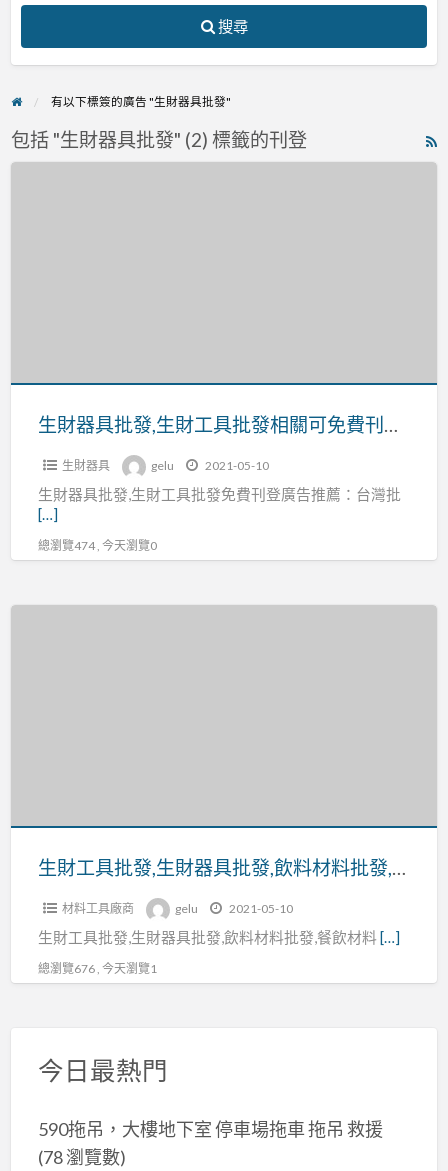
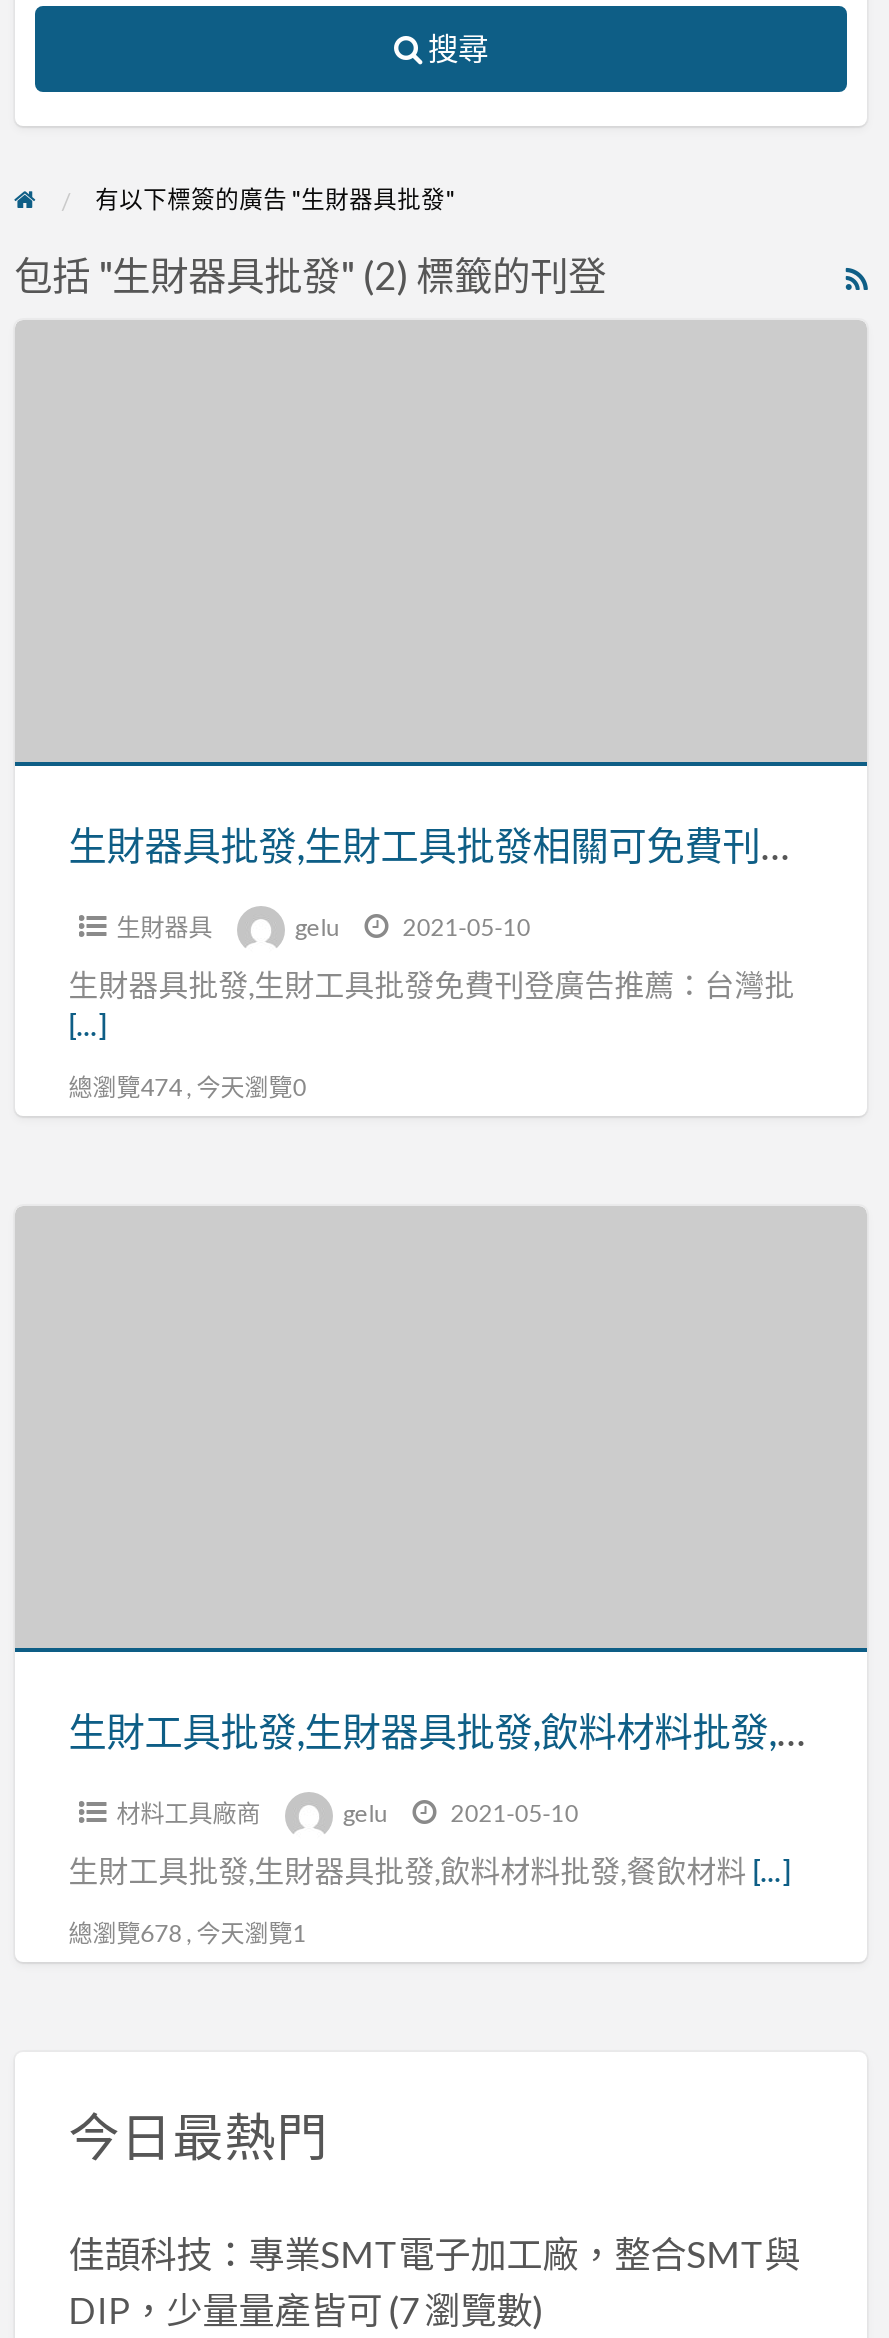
- 總瀏覽676 , 今天瀏覽1
+ 總瀏覽678 , 今天瀏覽1

- 590拖吊，大樓地下室 停車場拖車 拖吊 救援
- (78 瀏覽數)
+ 佳頡科技：專業SMT電子加工廠，整合SMT與
+ DIP，少量量產皆可(7 瀏覽數)
